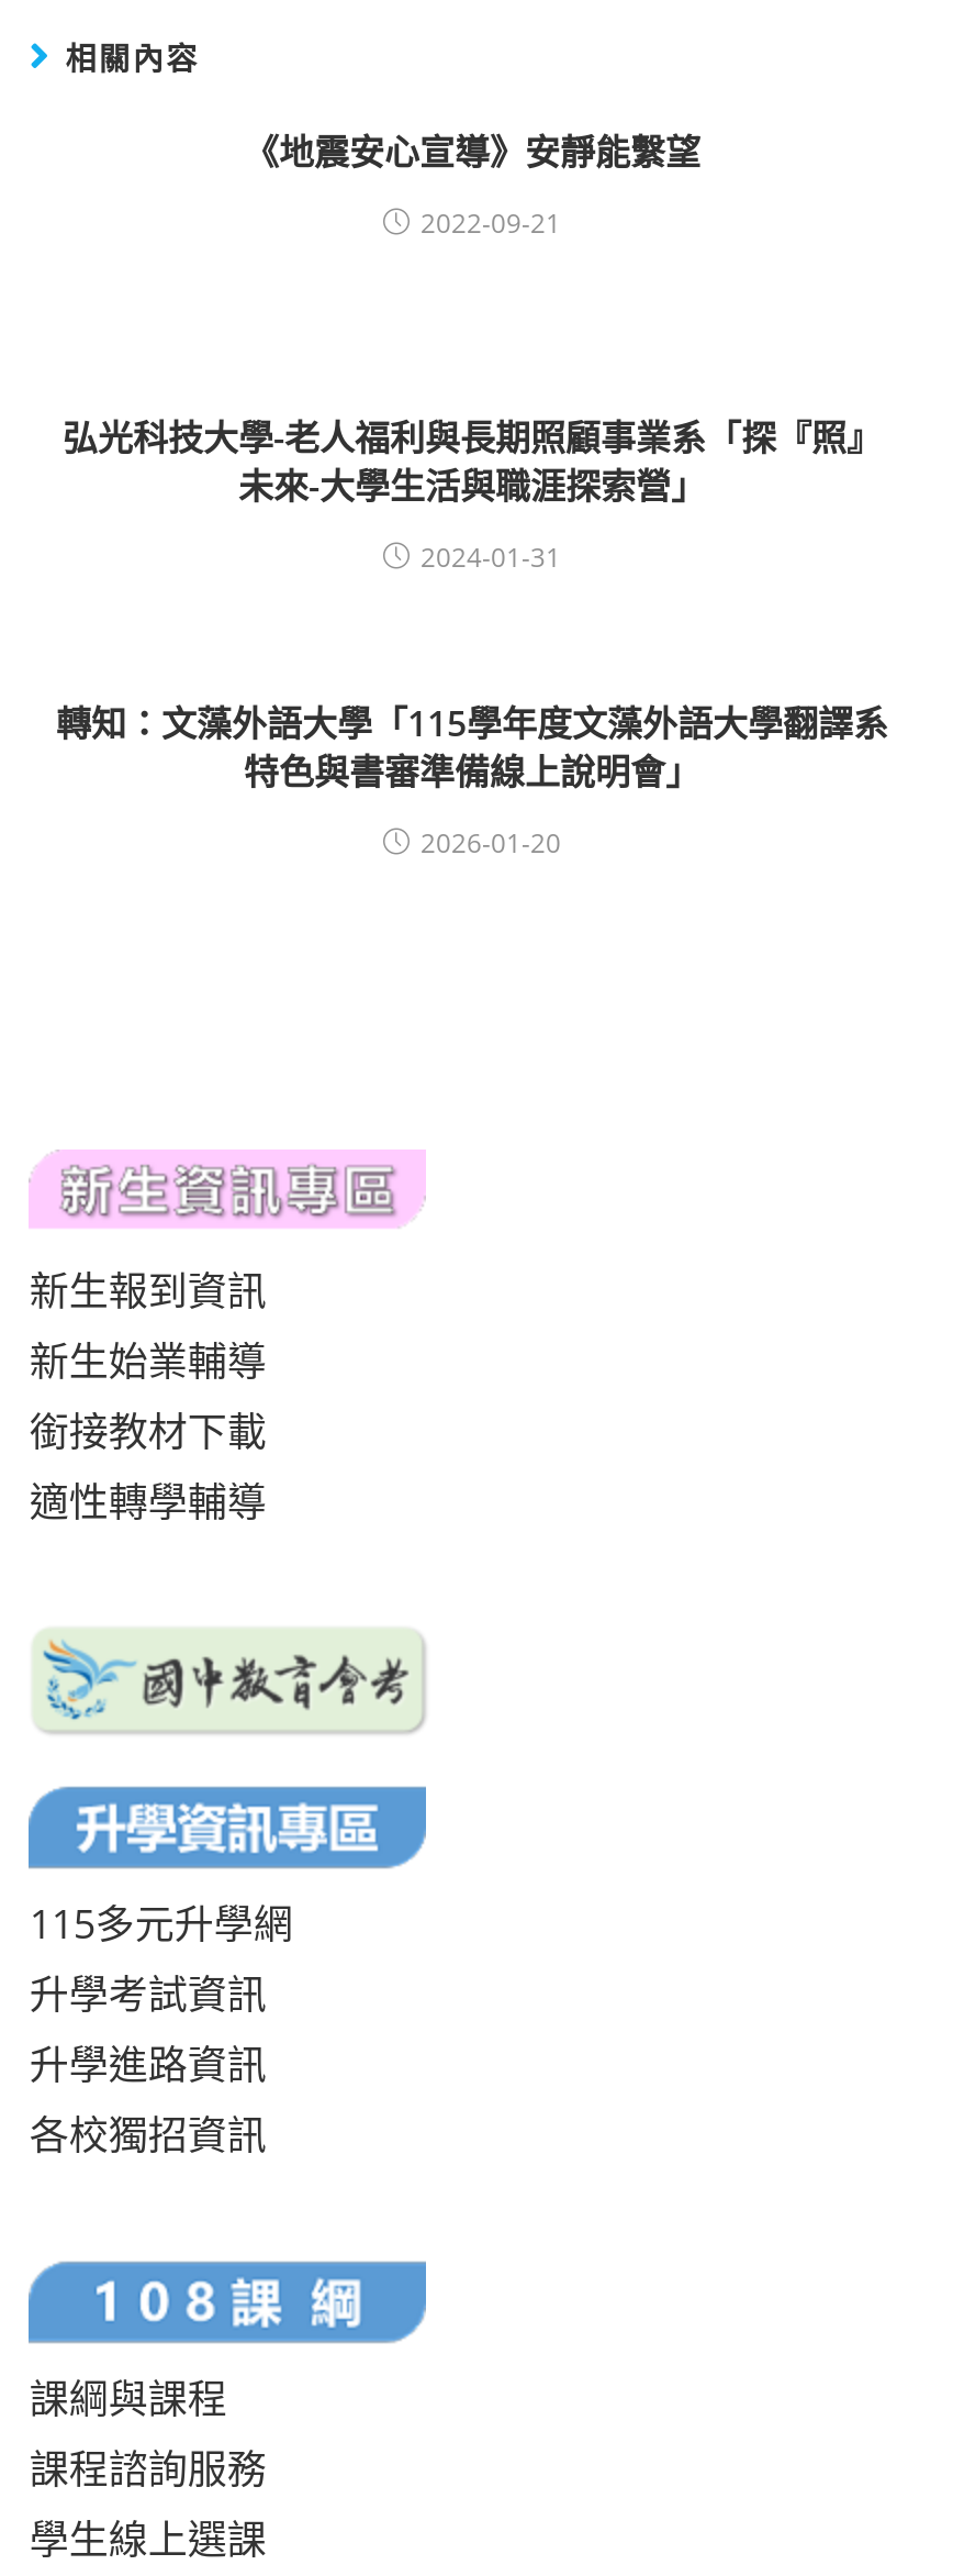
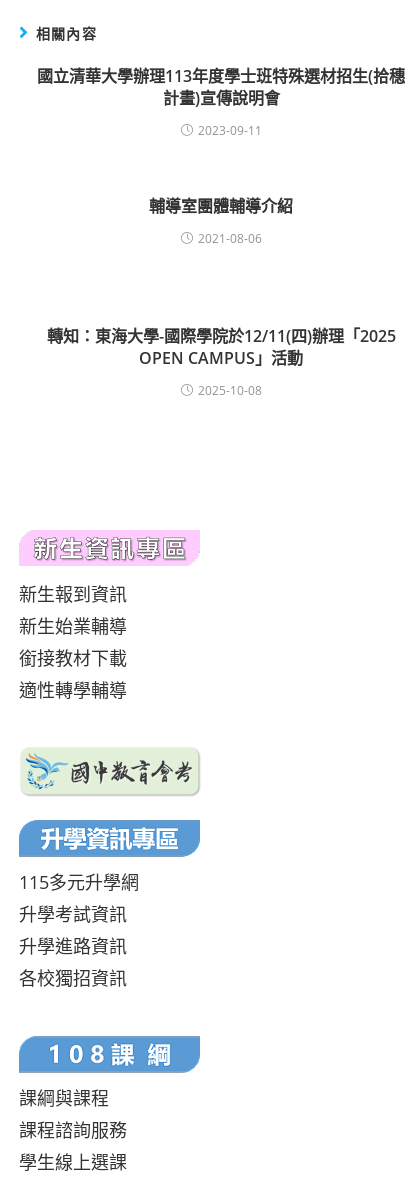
- 《地震安心宣導》安靜能繫望
+ 國立清華大學辦理113年度學士班特殊選材招生(拾穗
+ 計畫)宣傳說明會

- 2022-09-21
+ 2023-09-11

- 弘光科技大學-老人福利與長期照顧事業系「探『照』
- 未來-大學生活與職涯探索營」
+ 輔導室團體輔導介紹

- 2024-01-31
+ 2021-08-06

- 轉知：文藻外語大學「115學年度文藻外語大學翻譯系
- 特色與書審準備線上說明會」
+ 轉知：東海大學-國際學院於12/11(四)辦理「2025
+ OPEN CAMPUS」活動

- 2026-01-20
+ 2025-10-08
